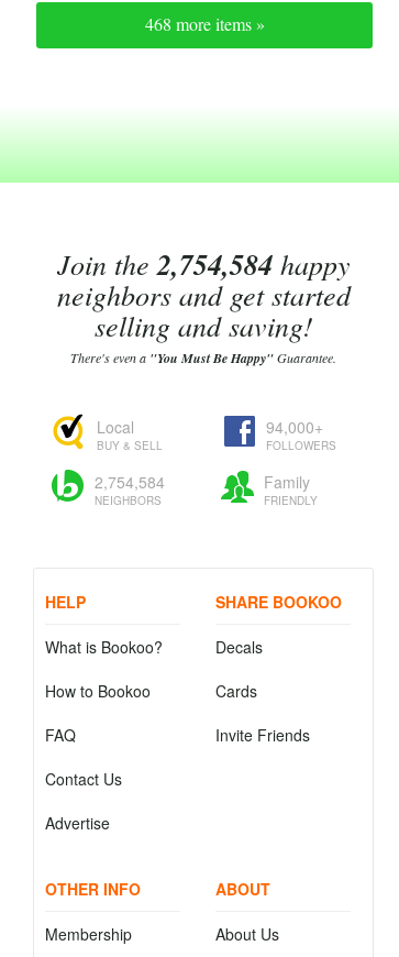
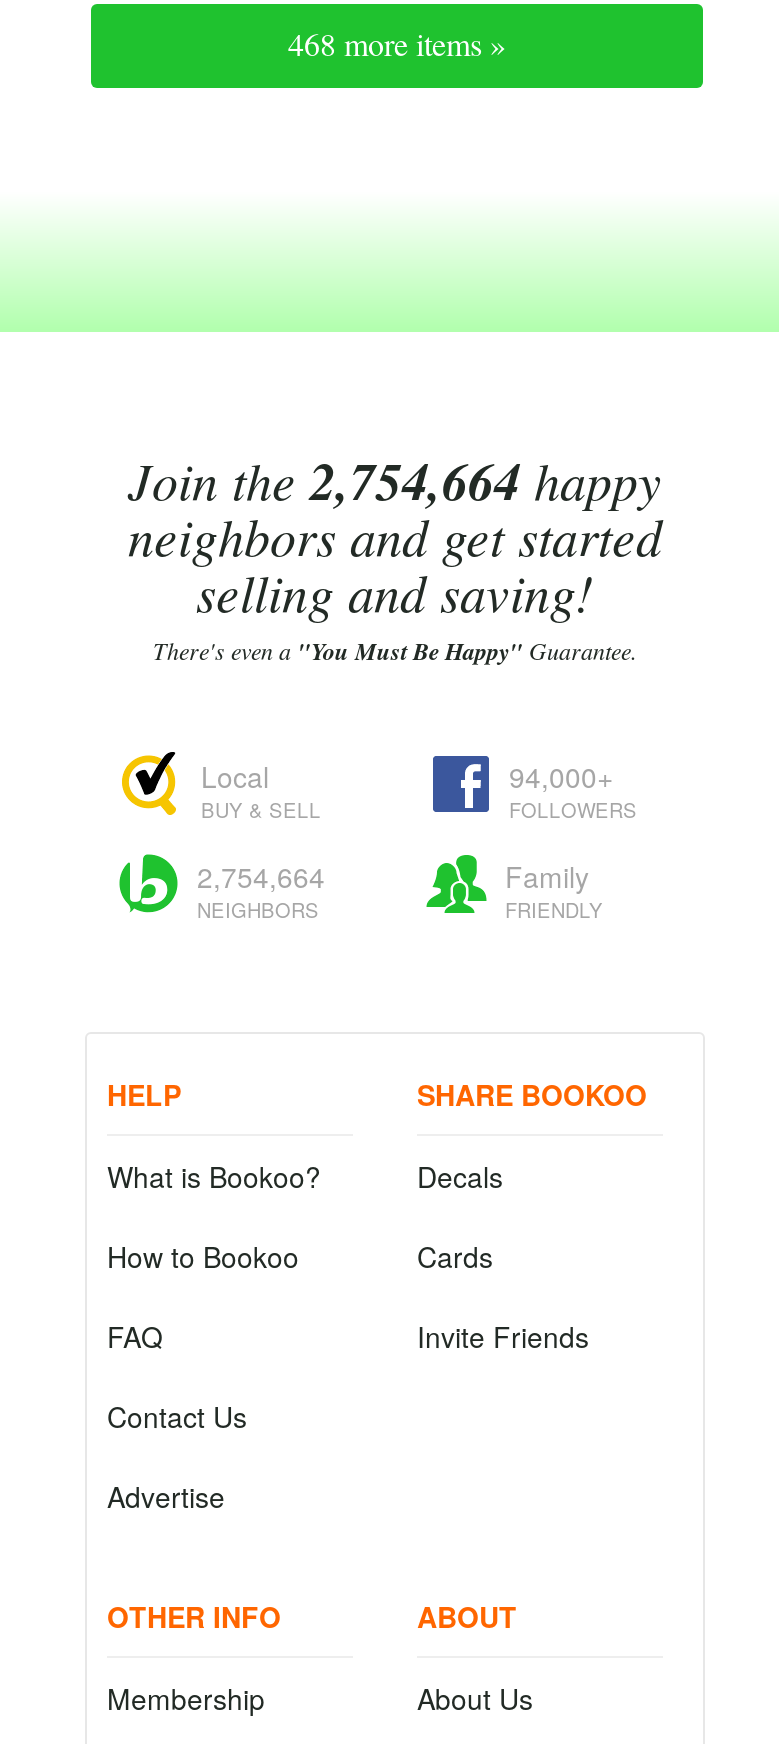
- Join the 2,754,584 happy
+ Join the 2,754,664 happy

- 2,754,584
+ 2,754,664
